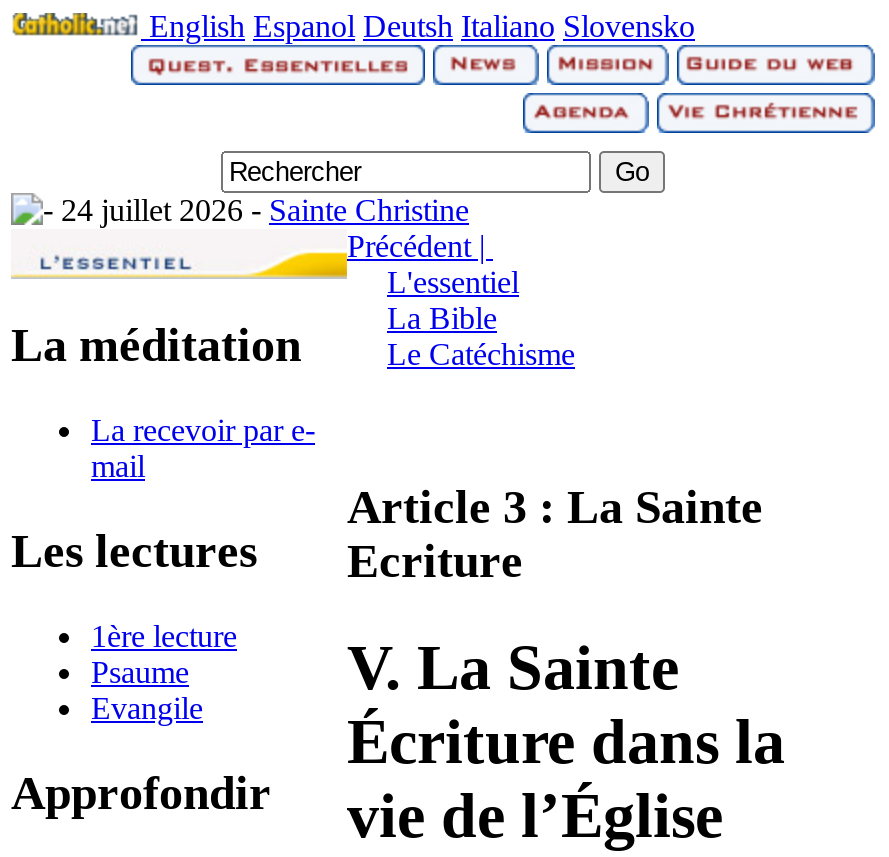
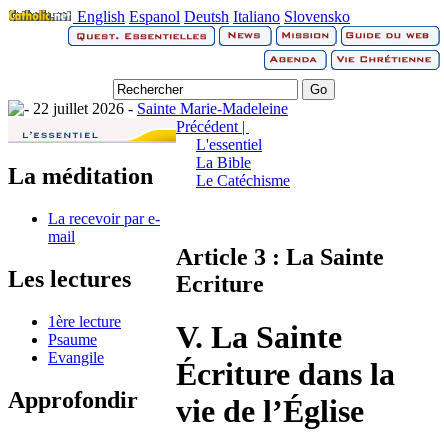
- 24 juillet 2026 -Sainte Christine
+ 22 juillet 2026 -Sainte Marie-Madeleine
